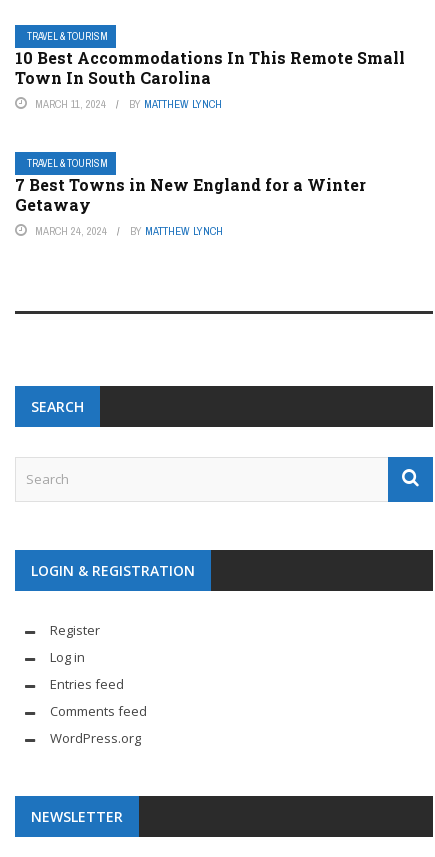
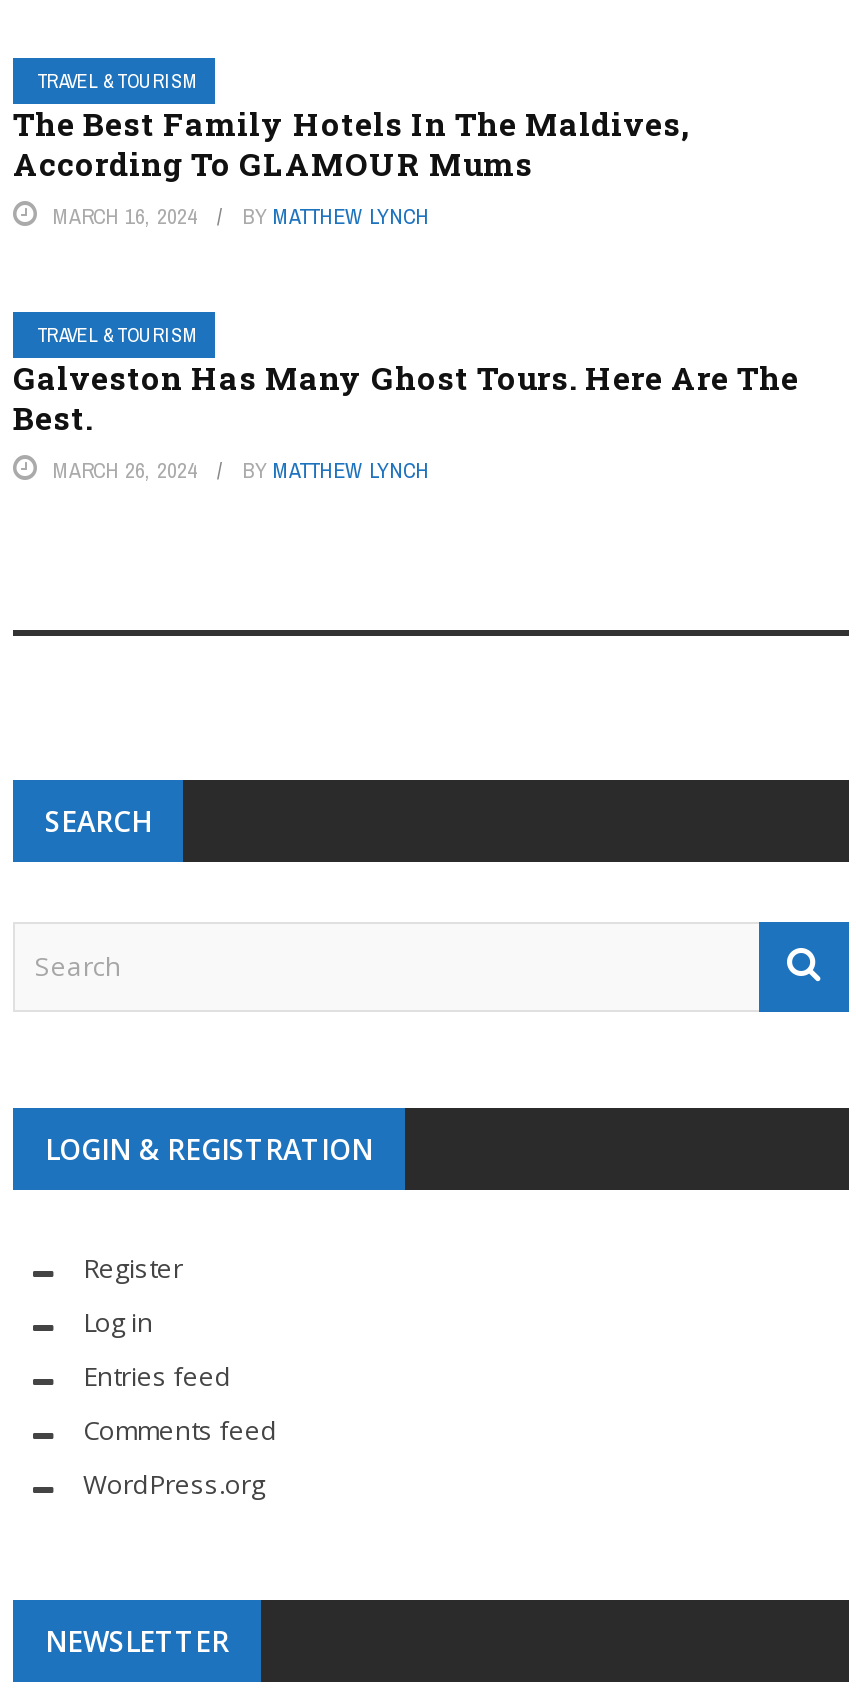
- 10 Best Accommodations In This Remote Small
- Town In South Carolina
- MARCH 11, 2024
+ The Best Family Hotels In The Maldives,
+ According To GLAMOUR Mums
+ MARCH 16, 2024

- 7 Best Towns in New England for a Winter
- Getaway
- MARCH 24, 2024
+ Galveston Has Many Ghost Tours. Here Are The
+ Best.
+ MARCH 26, 2024
